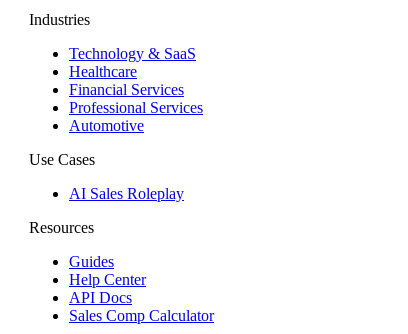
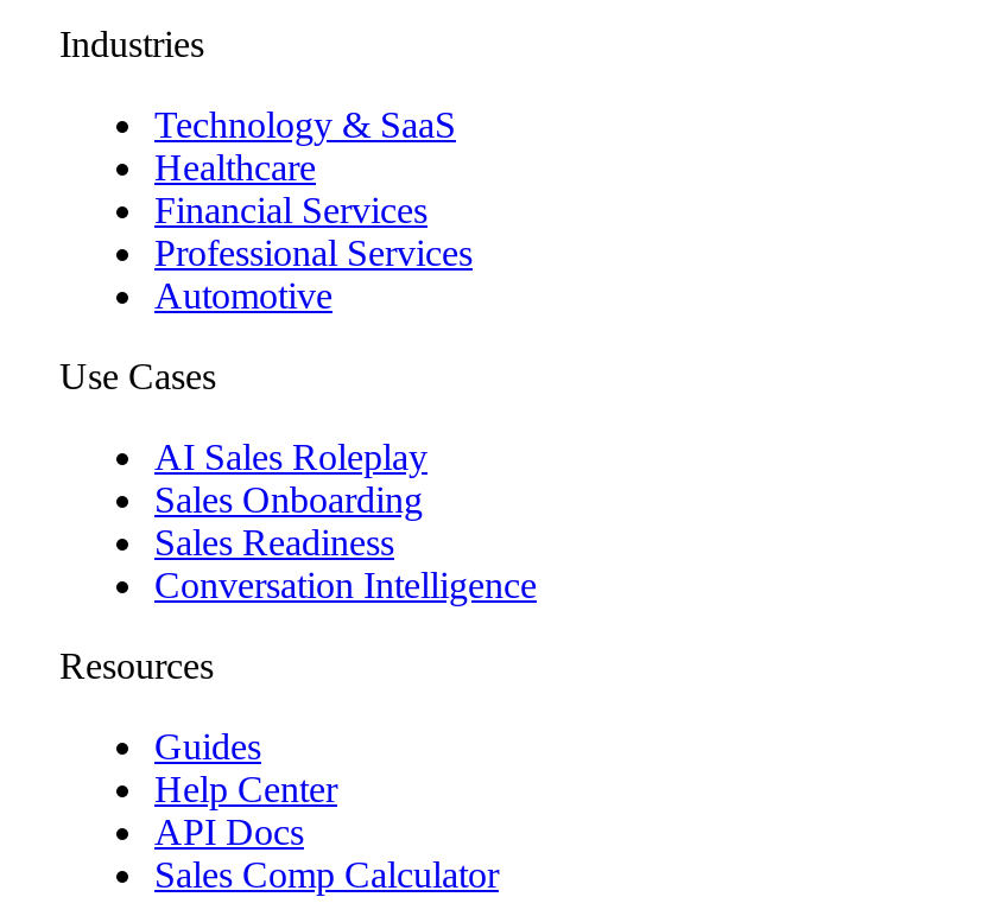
+ Sales Onboarding
+ Sales Readiness
+ Conversation Intelligence
